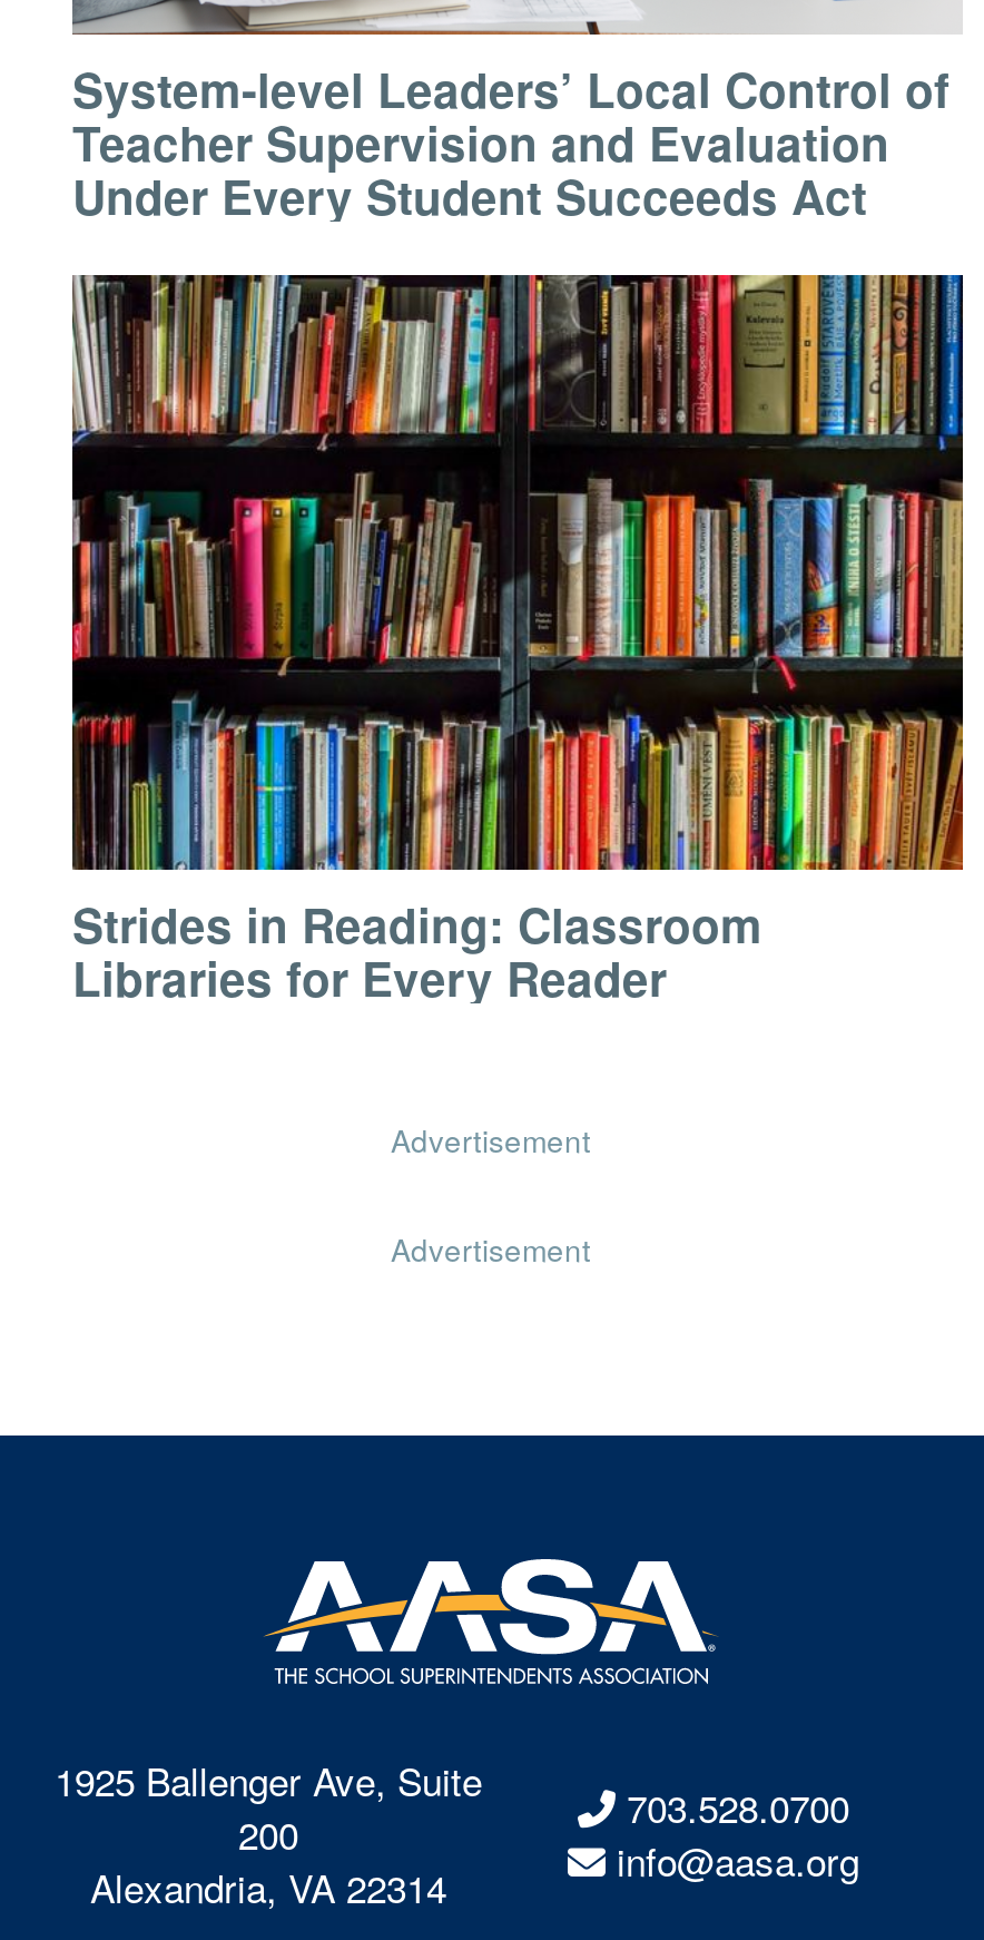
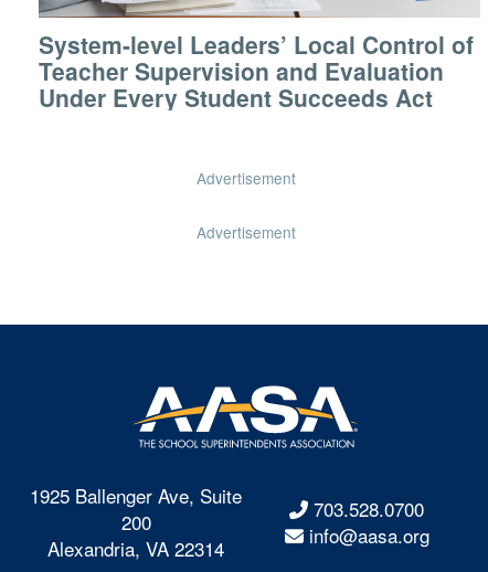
- [image]
- Strides in Reading: Classroom
- Libraries for Every Reader
